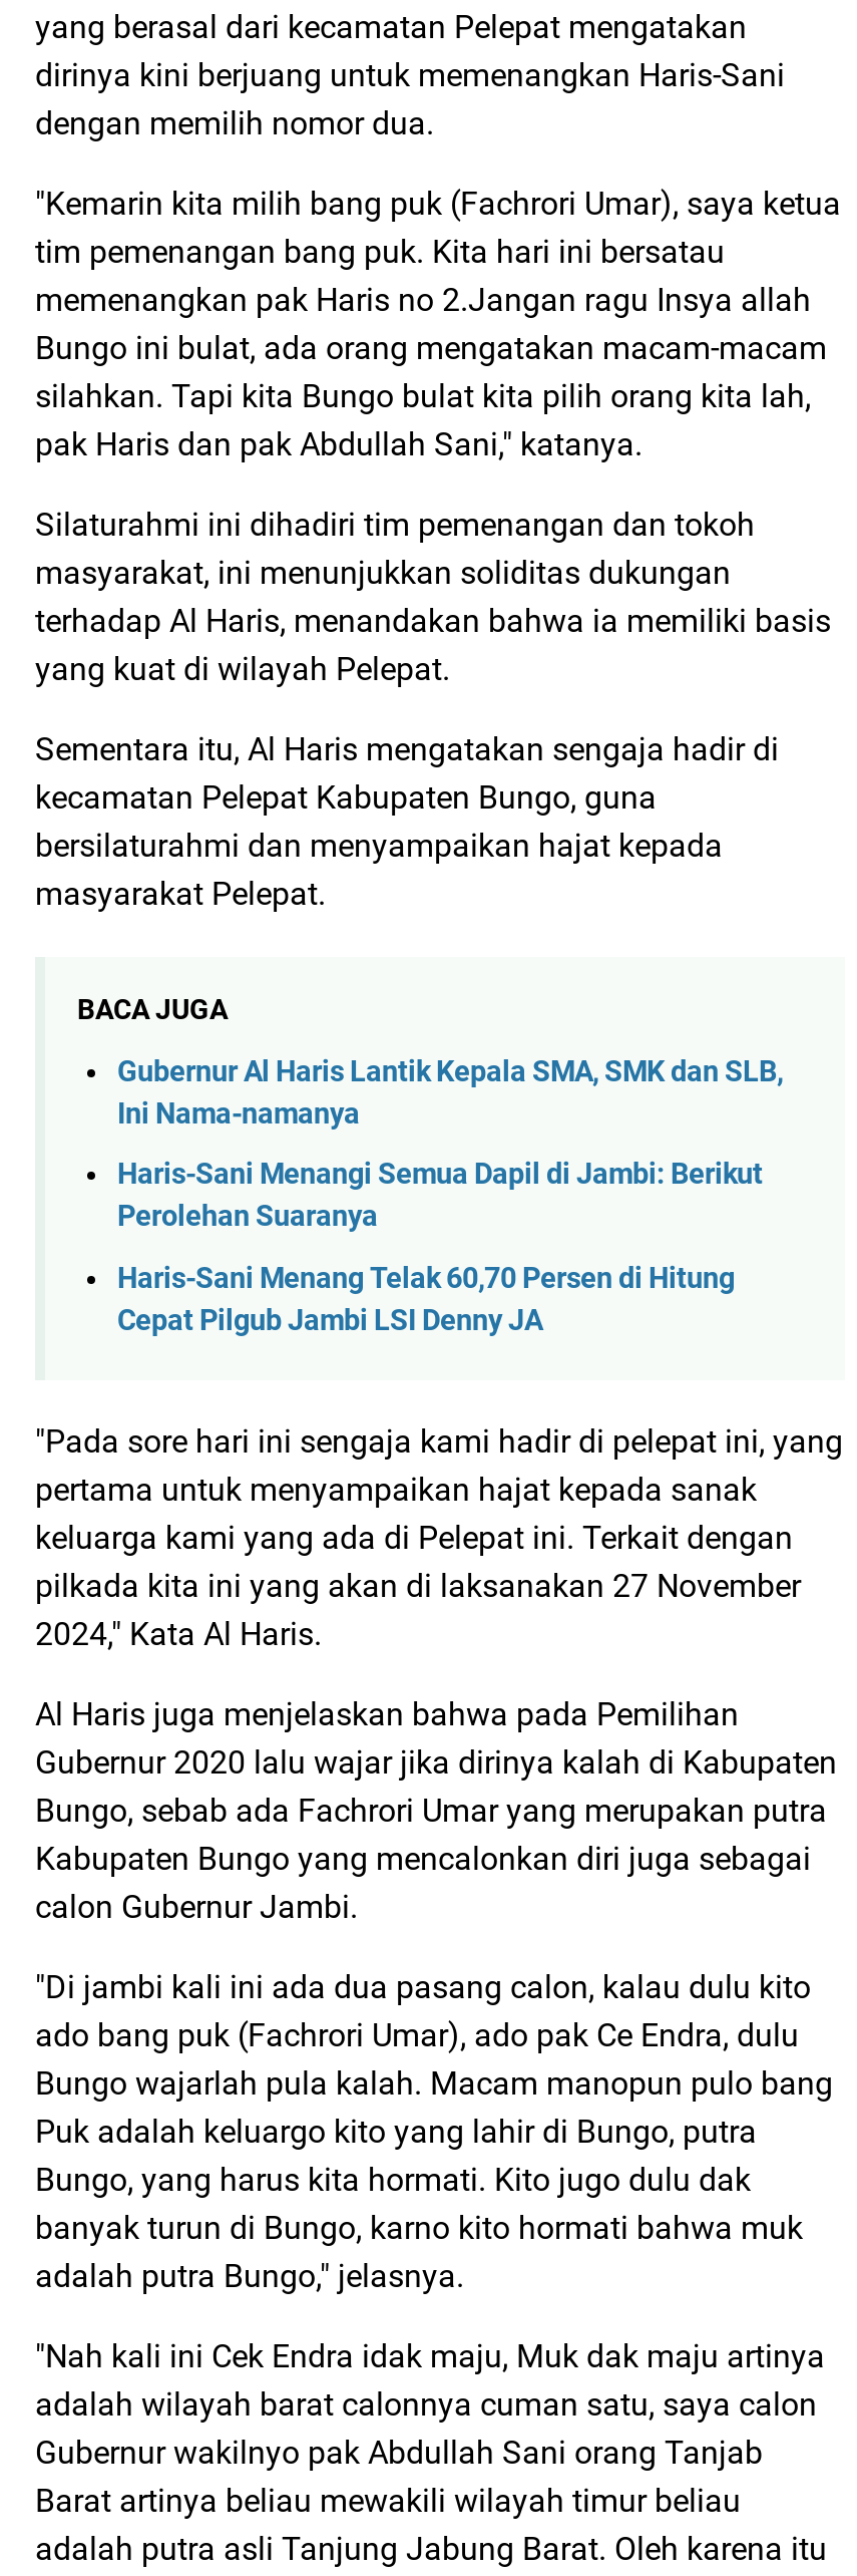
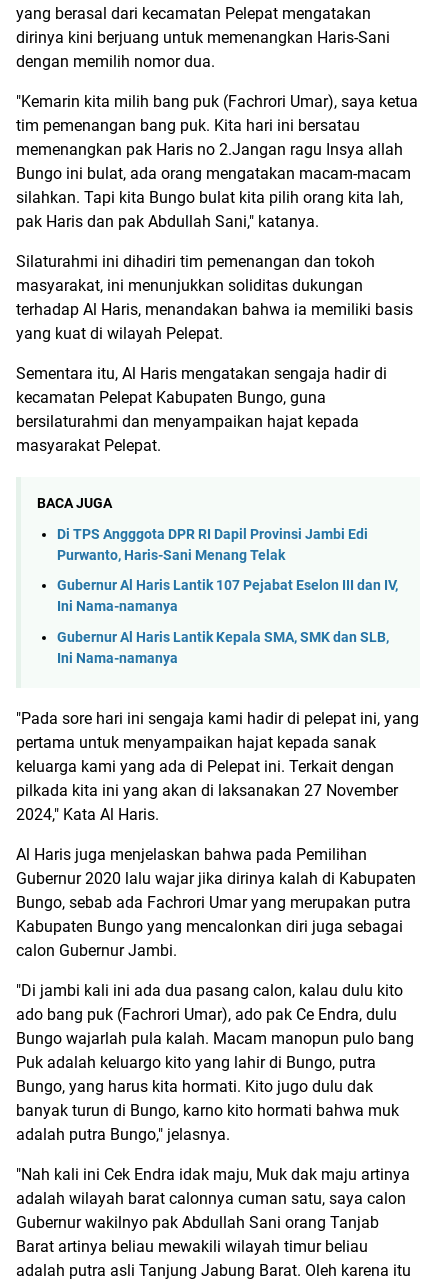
+ Di TPS Angggota DPR RI Dapil Provinsi Jambi Edi
+ Purwanto, Haris-Sani Menang Telak
+ Gubernur Al Haris Lantik 107 Pejabat Eselon III dan IV,
+ Ini Nama-namanya

moved down: Gubernur Al Haris Lantik Kepala SMA, SMK dan SLB, | Ini Nama-namanya

- Haris-Sani Menangi Semua Dapil di Jambi: Berikut
- Perolehan Suaranya
- Haris-Sani Menang Telak 60,70 Persen di Hitung
- Cepat Pilgub Jambi LSI Denny JA
